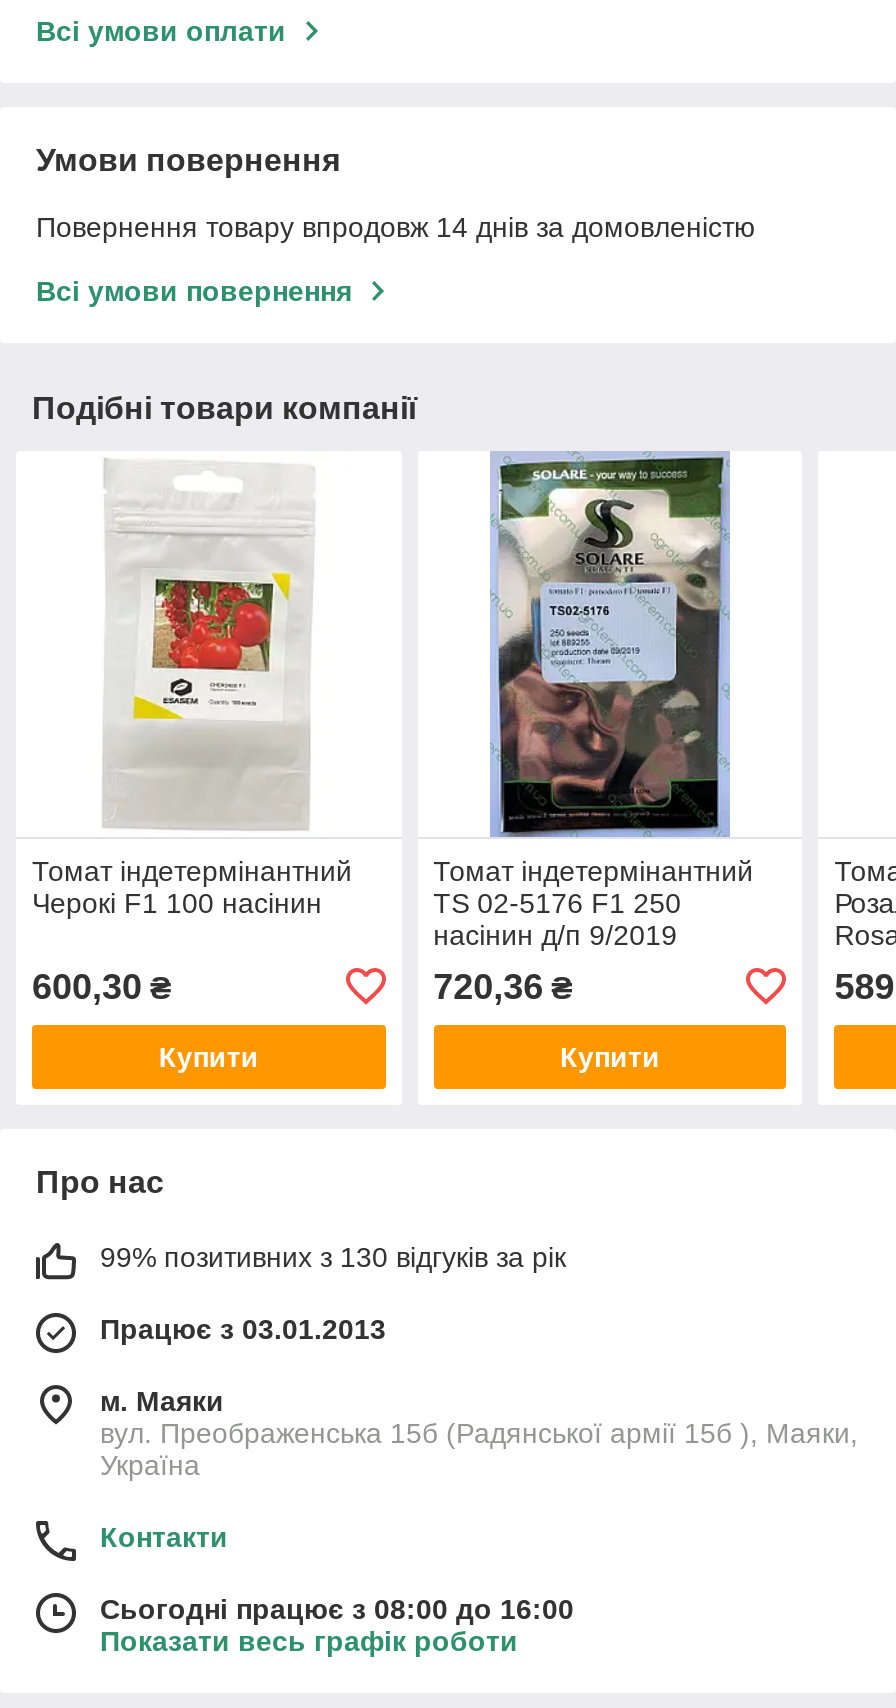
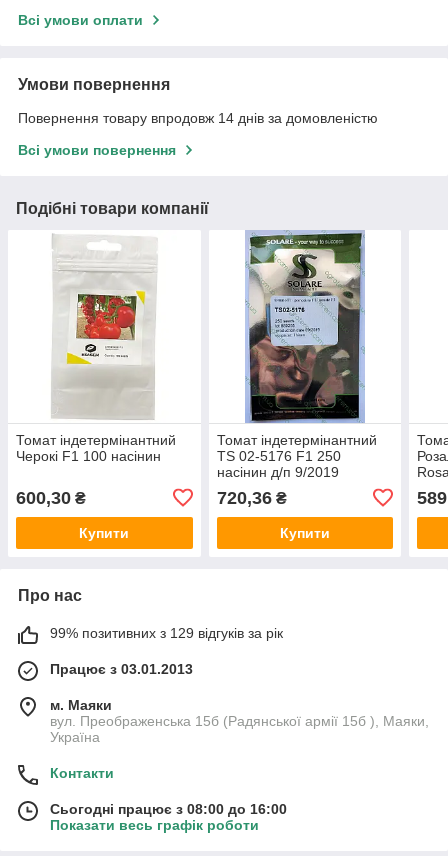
- 99% позитивних з 130 відгуків за рік
+ 99% позитивних з 129 відгуків за рік
